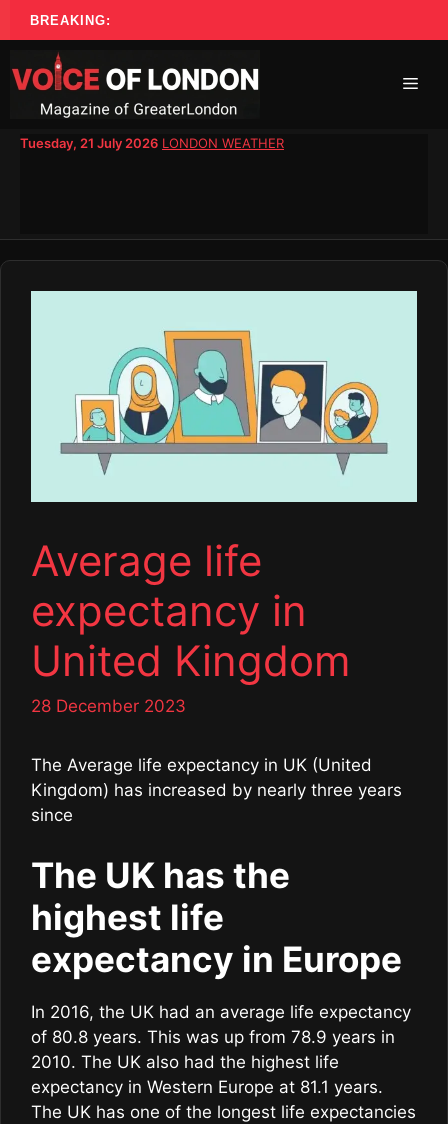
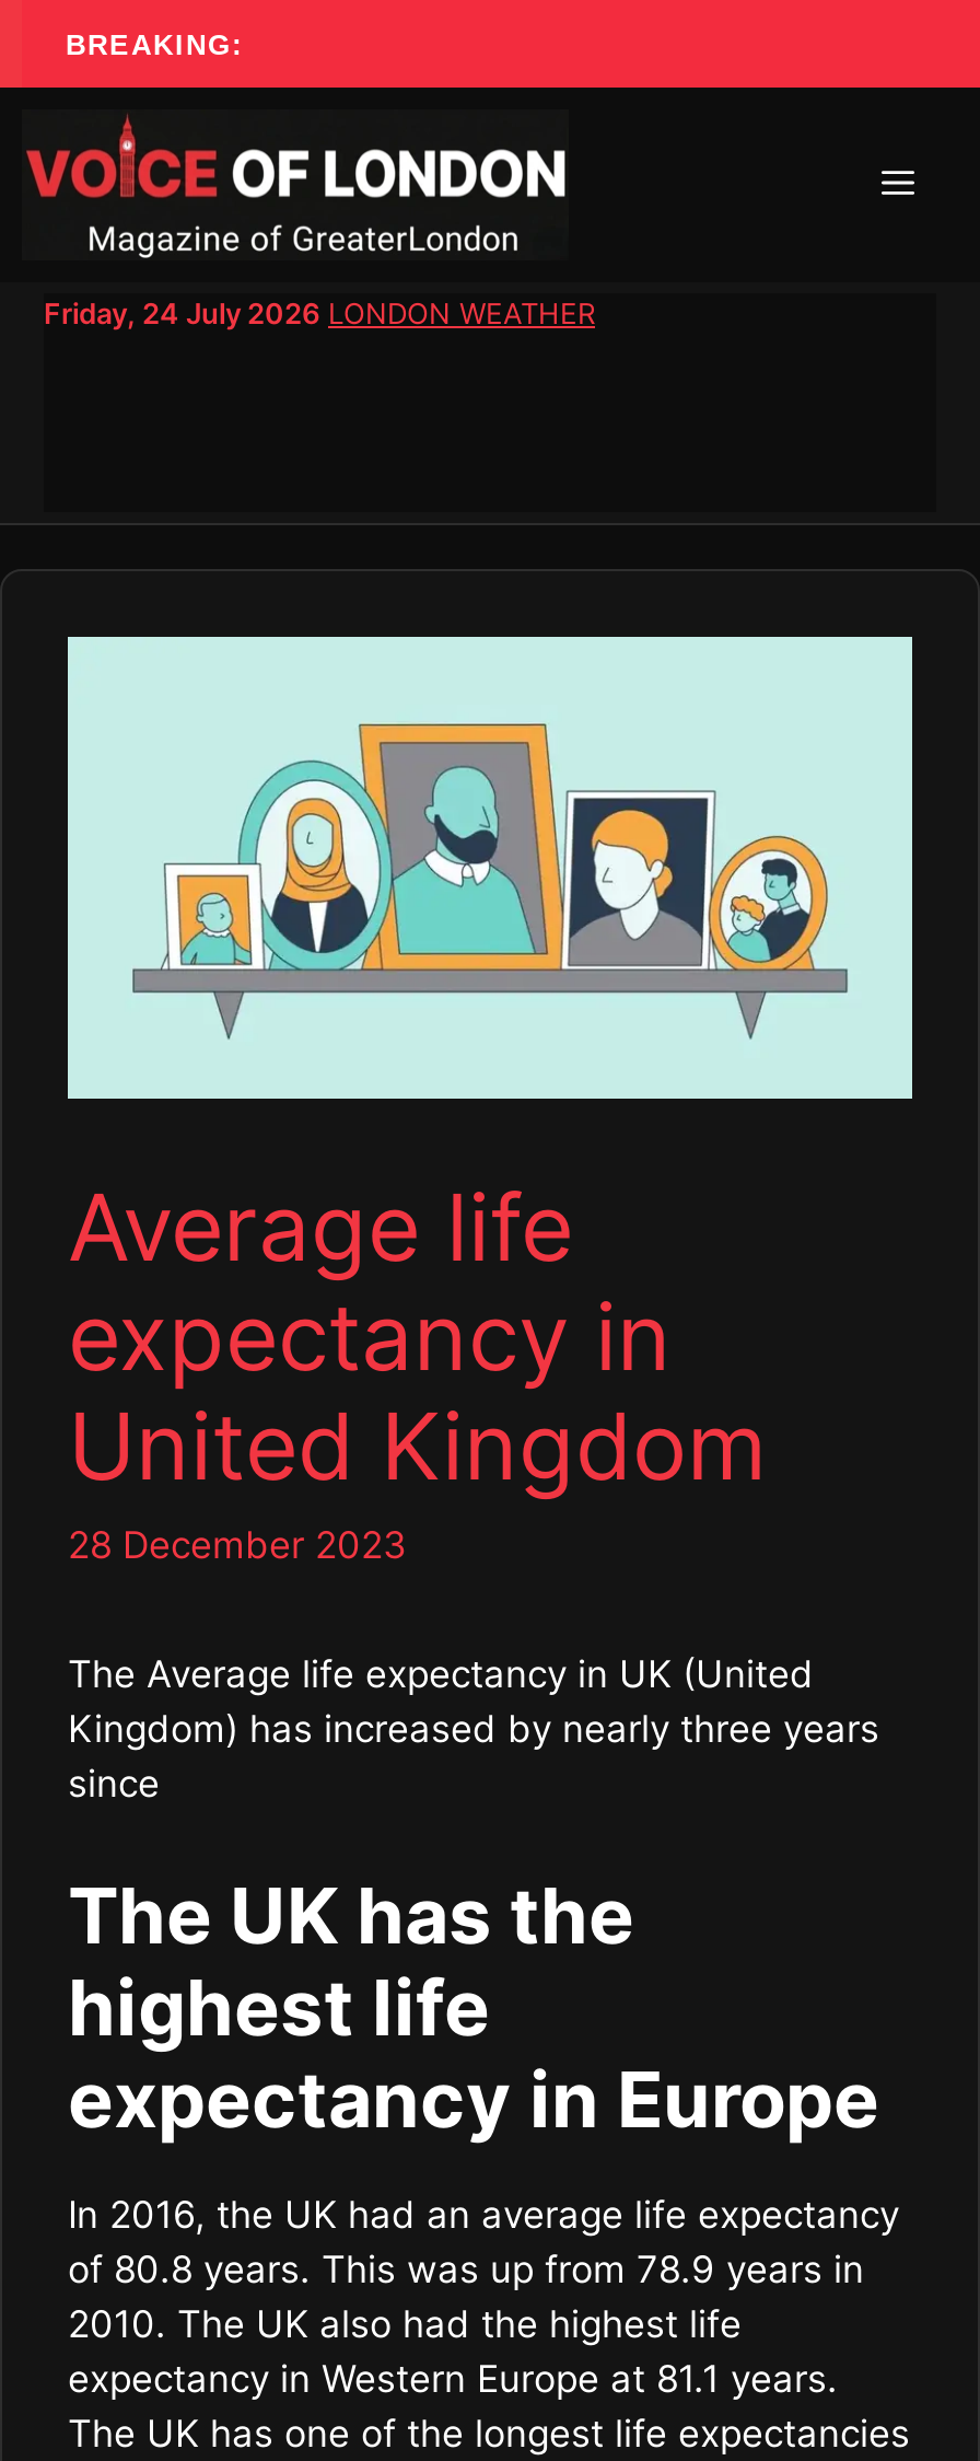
- Tuesday, 21 July 2026 LONDON WEATHER
+ Friday, 24 July 2026 LONDON WEATHER
